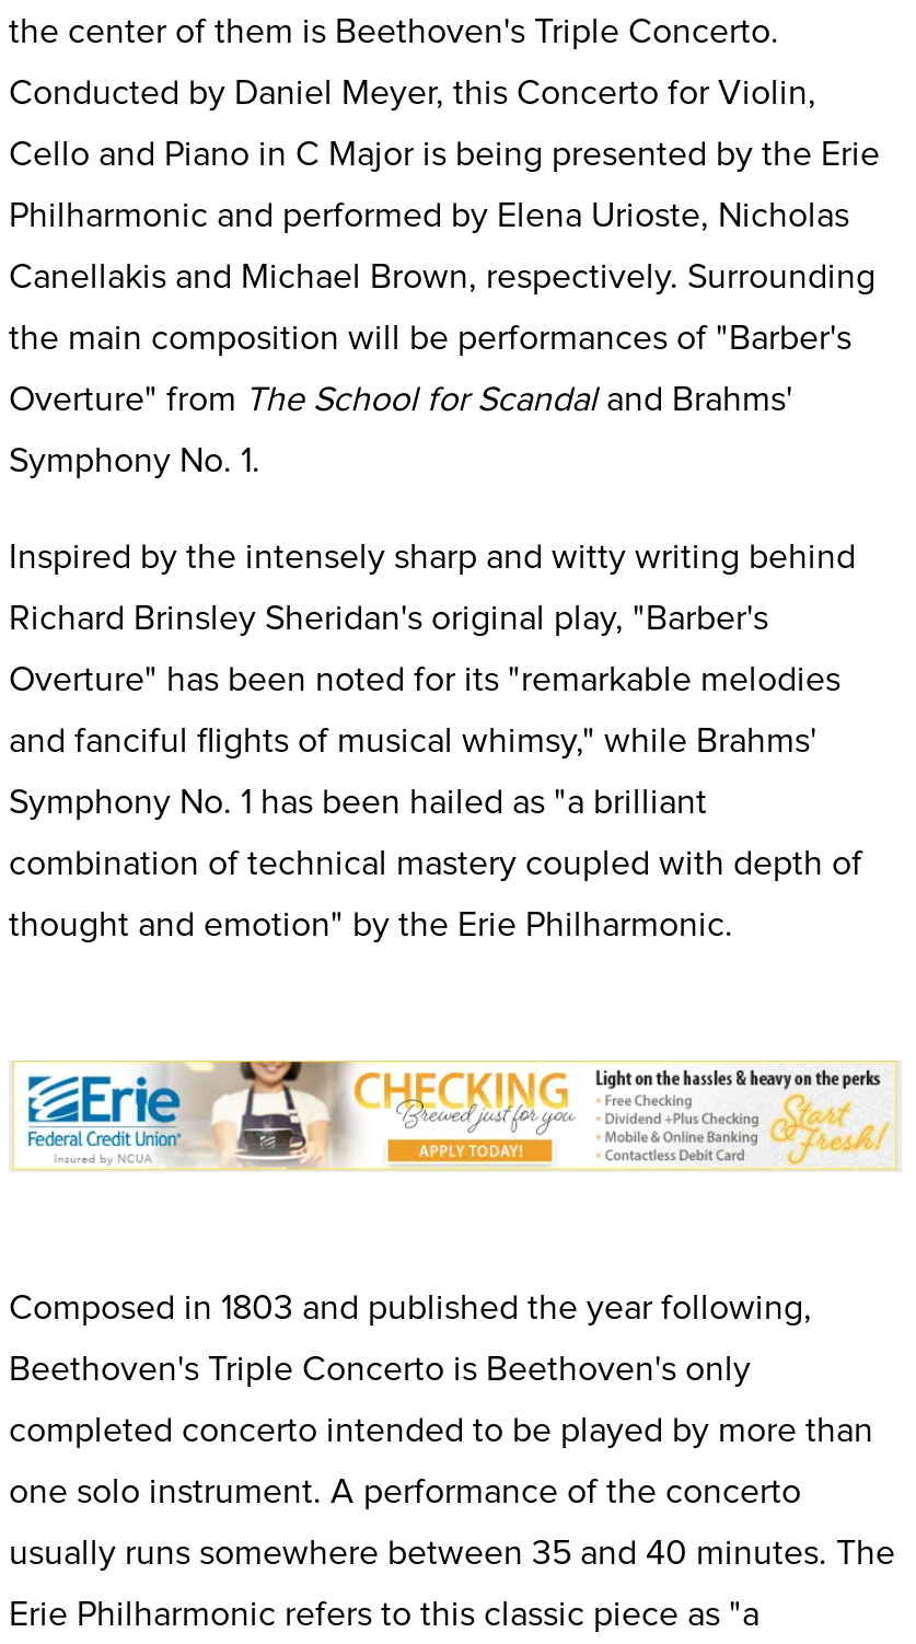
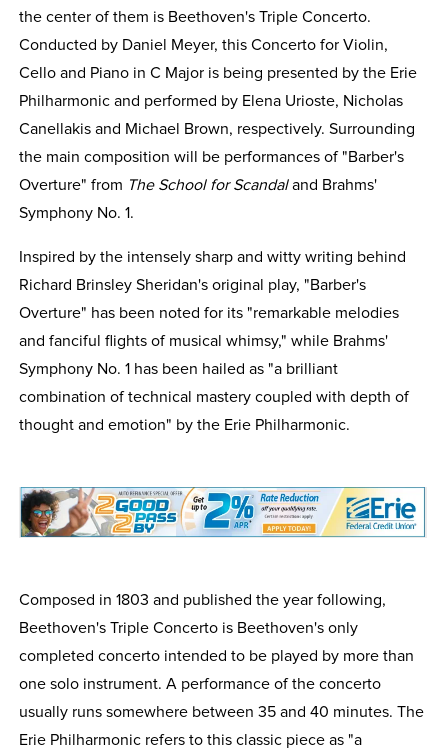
- [image]
+ [image]
